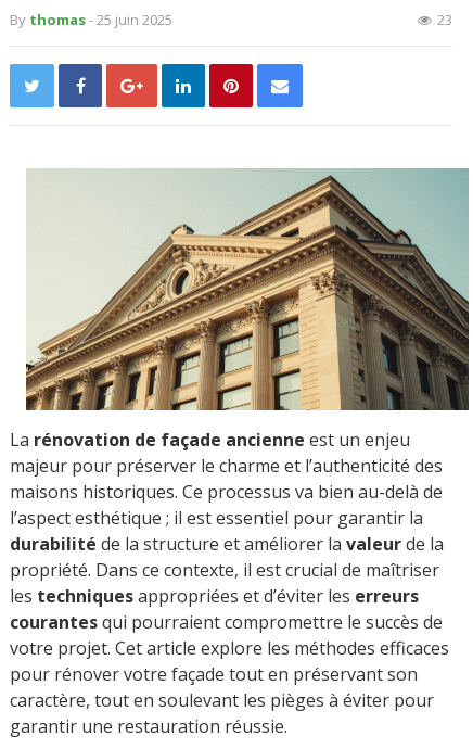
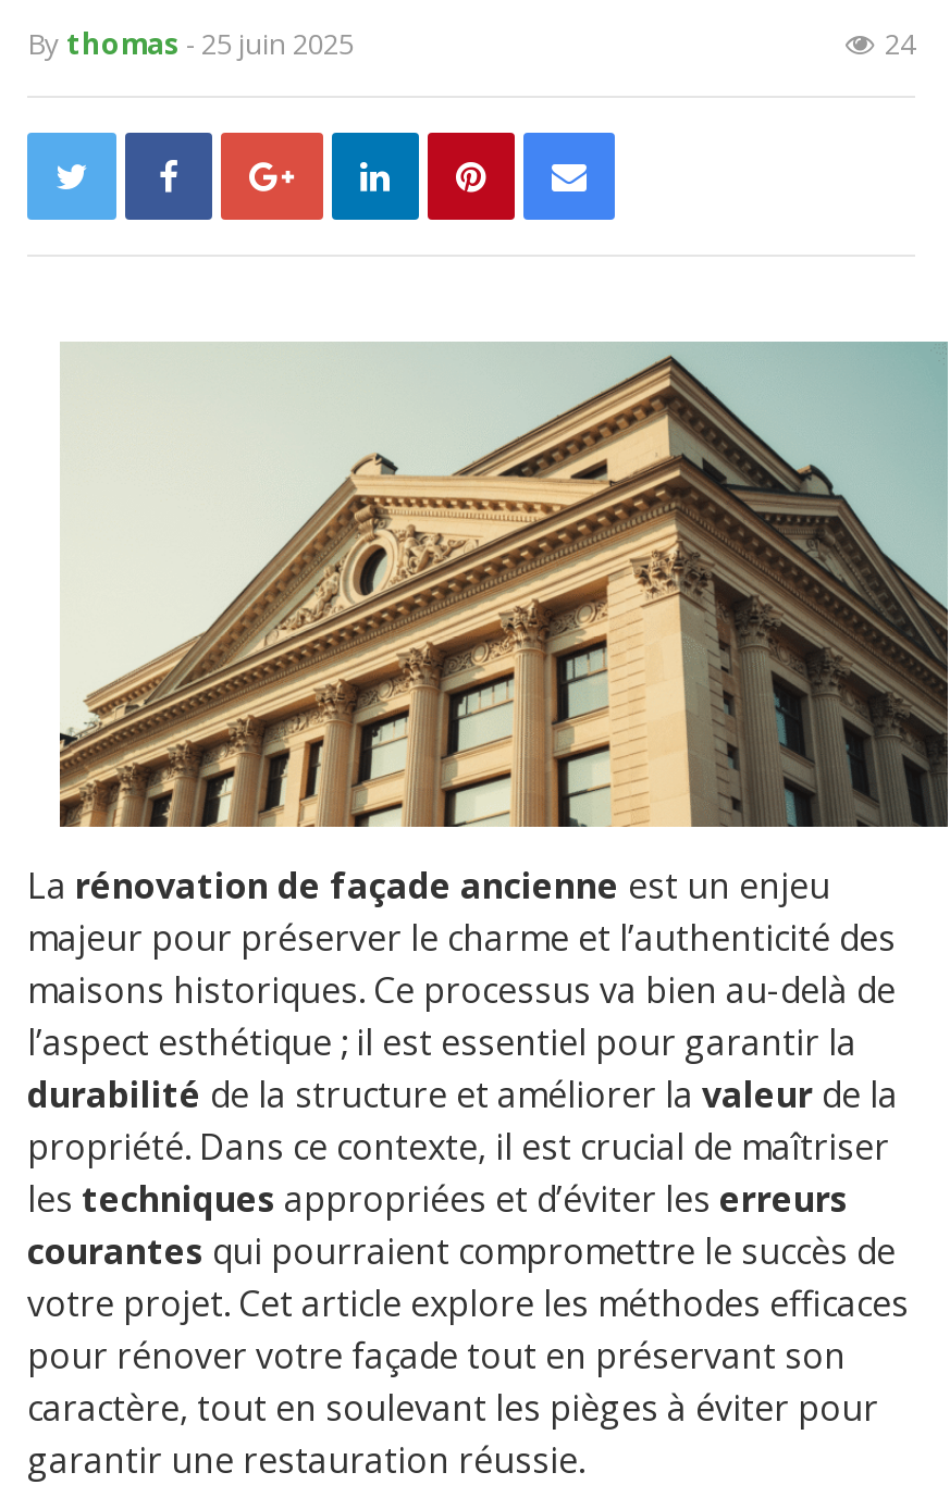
- 23
+ 24
